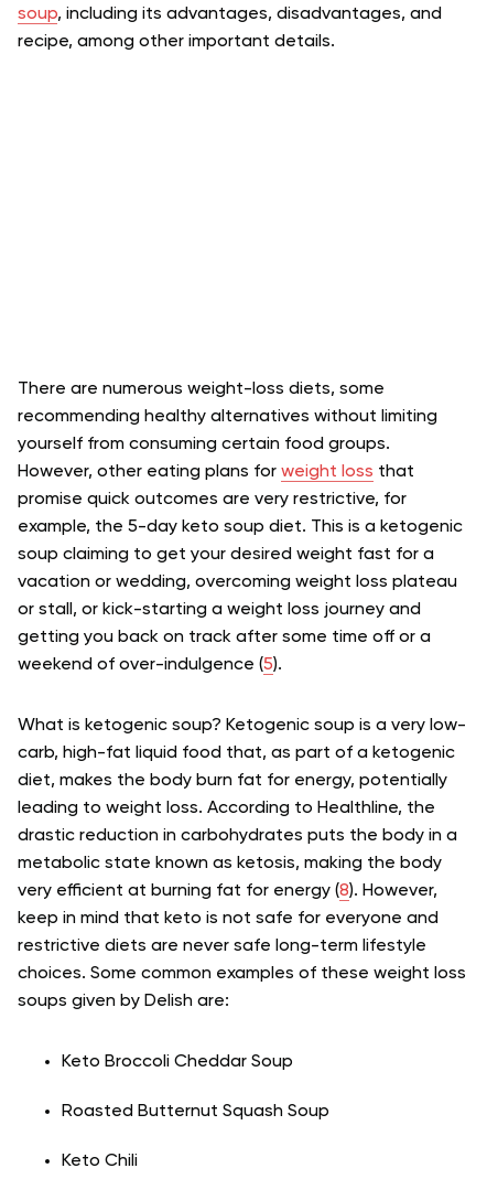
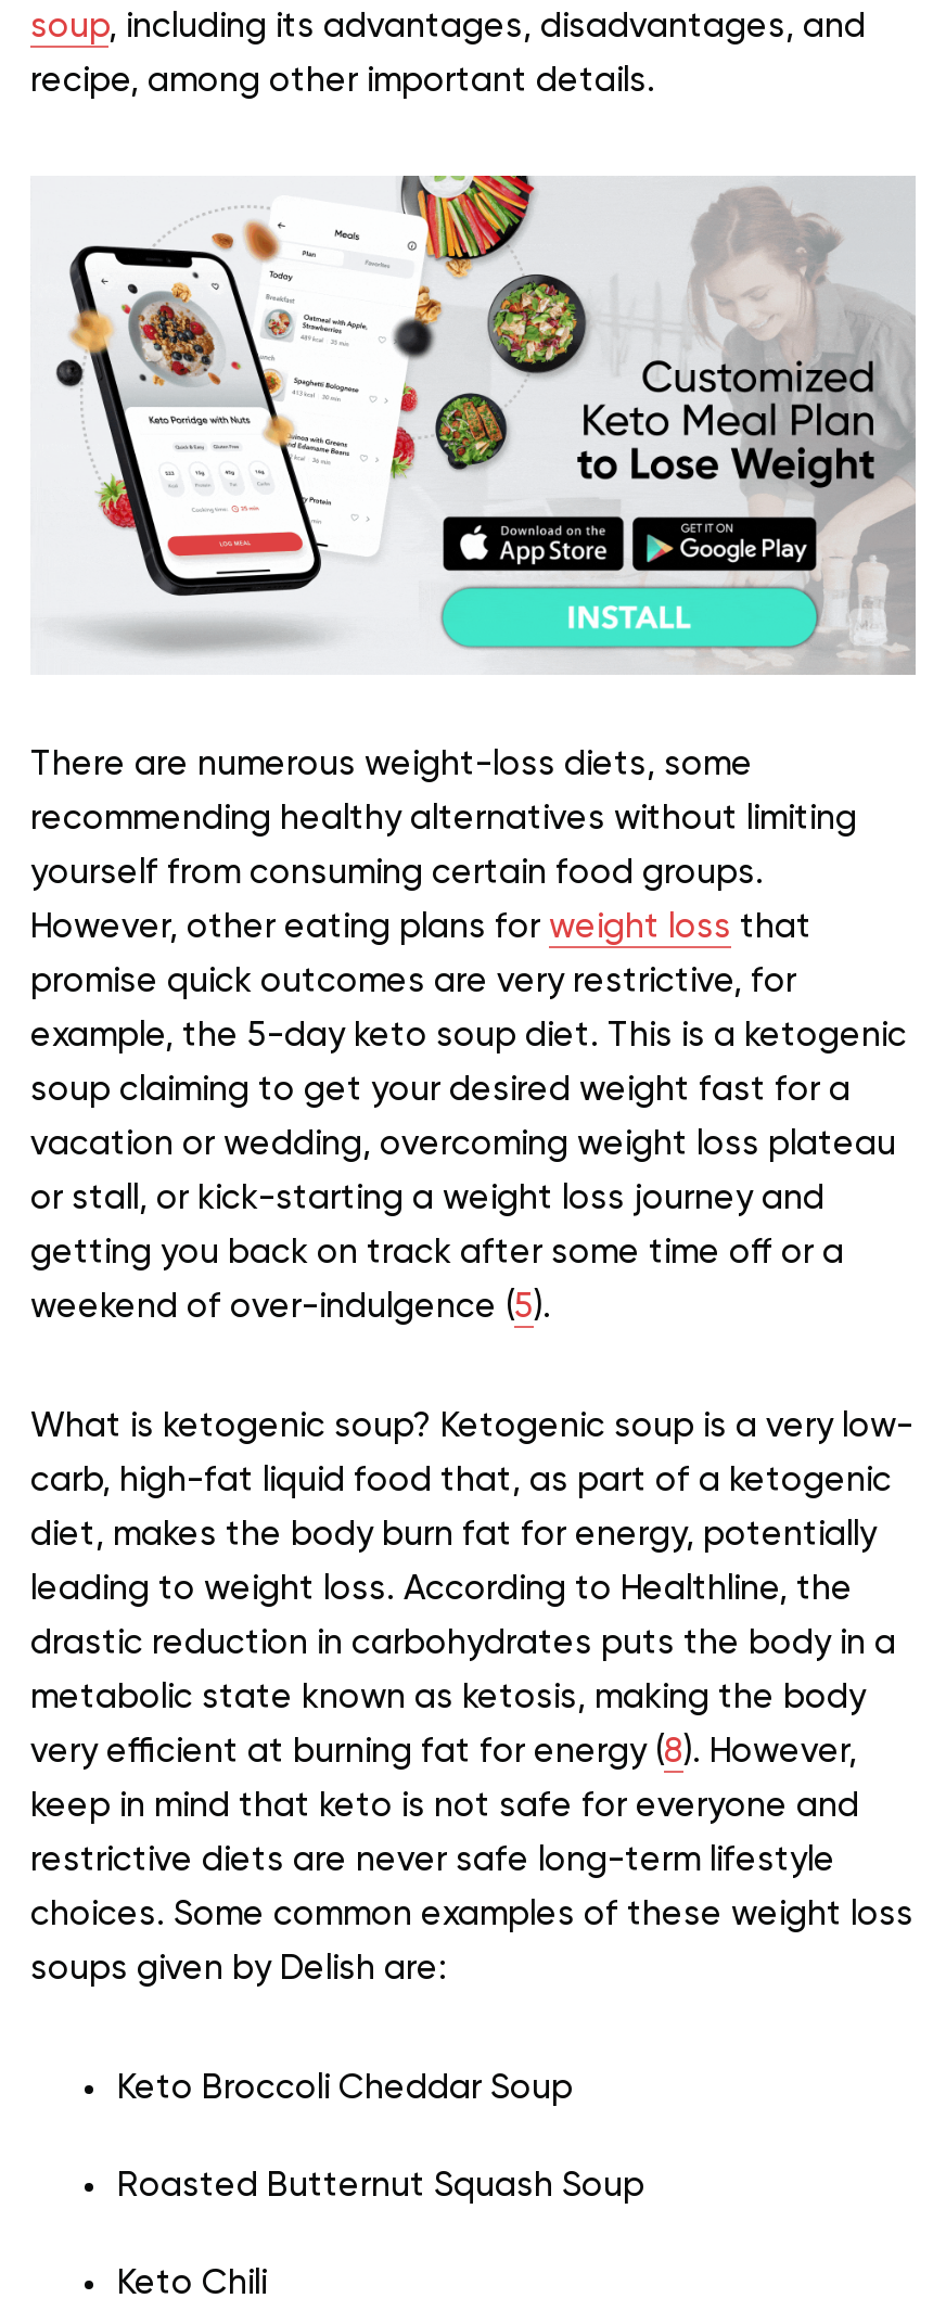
+ [image]
